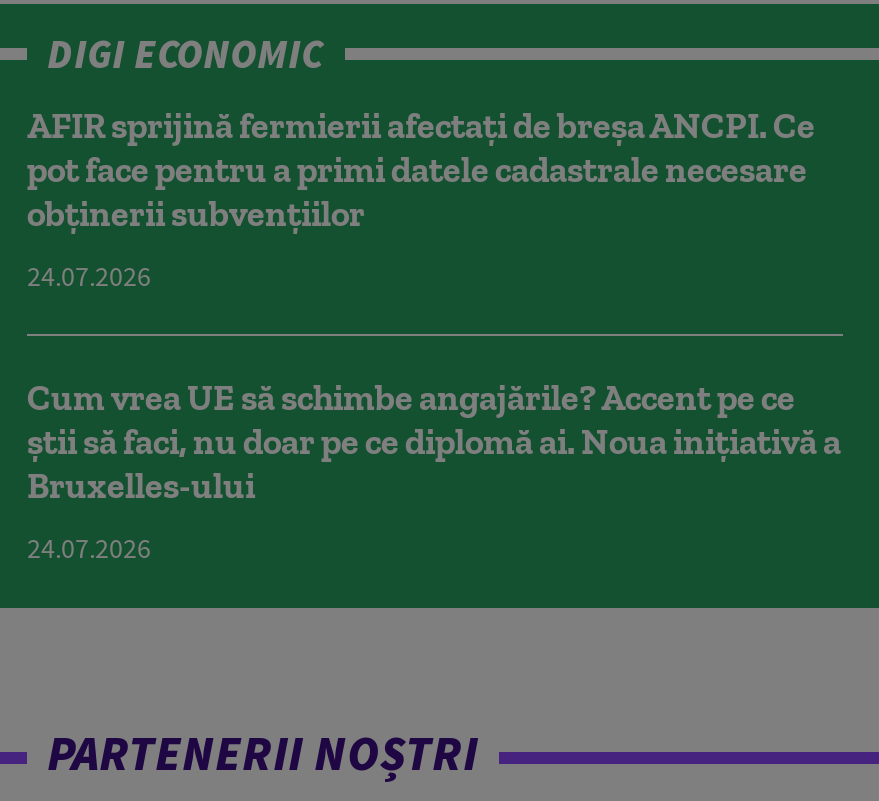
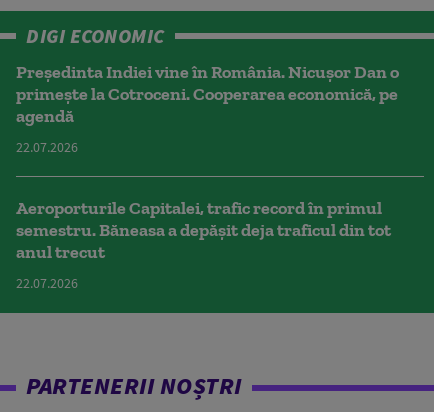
- AFIR sprijină fermierii afectați de breșa ANCPI. Ce
- pot face pentru a primi datele cadastrale necesare
- obținerii subvențiilor
+ Președinta Indiei vine în România. Nicușor Dan o
+ primește la Cotroceni. Cooperarea economică, pe
+ agendă

- 24.07.2026
+ 22.07.2026

- Cum vrea UE să schimbe angajările? Accent pe ce
- știi să faci, nu doar pe ce diplomă ai. Noua inițiativă a
- Bruxelles-ului
+ Aeroporturile Capitalei, trafic record în primul
+ semestru. Băneasa a depășit deja traficul din tot
+ anul trecut

- 24.07.2026
+ 22.07.2026
